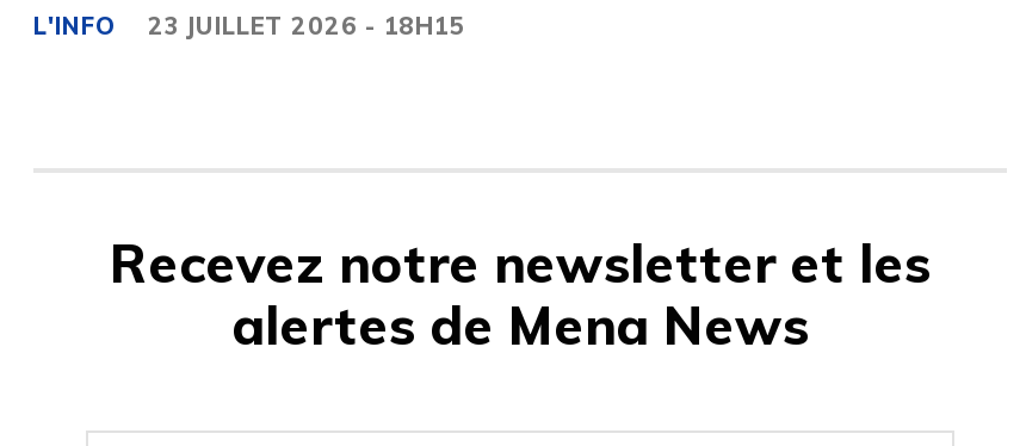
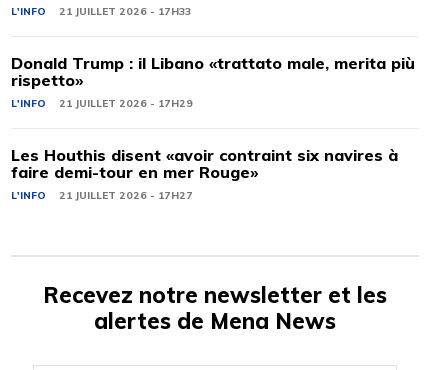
- 23 JUILLET 2026 - 18H15
+ 21 JUILLET 2026 - 17H33
+ Donald Trump : il Libano «trattato male, merita più
+ rispetto»
+ L'INFO
+ 21 JUILLET 2026 - 17H29
+ Les Houthis disent «avoir contraint six navires à
+ faire demi-tour en mer Rouge»
+ L'INFO
+ 21 JUILLET 2026 - 17H27
